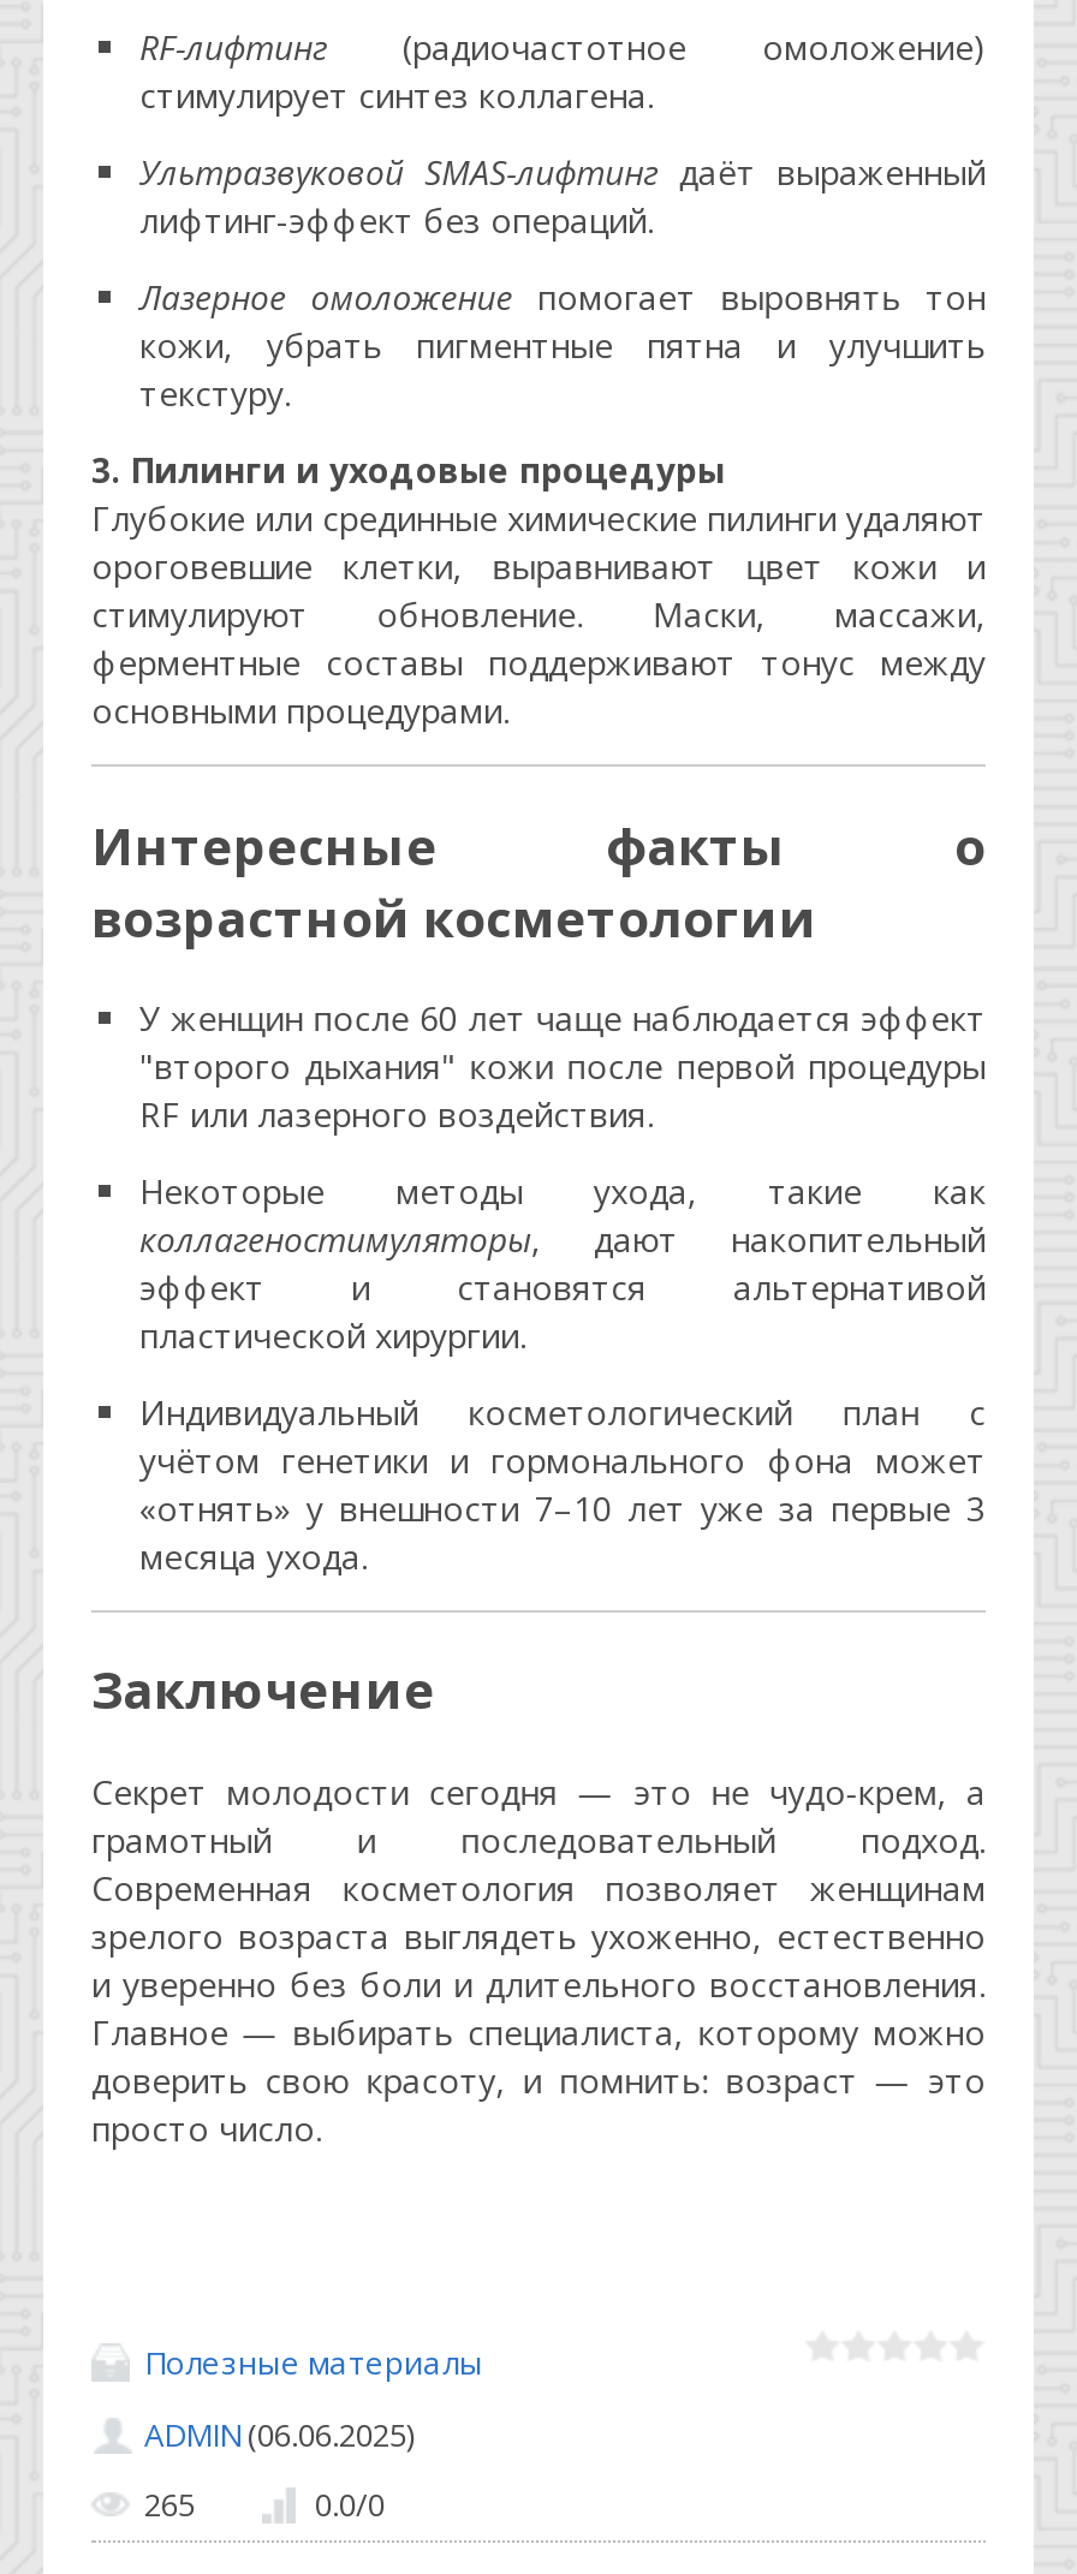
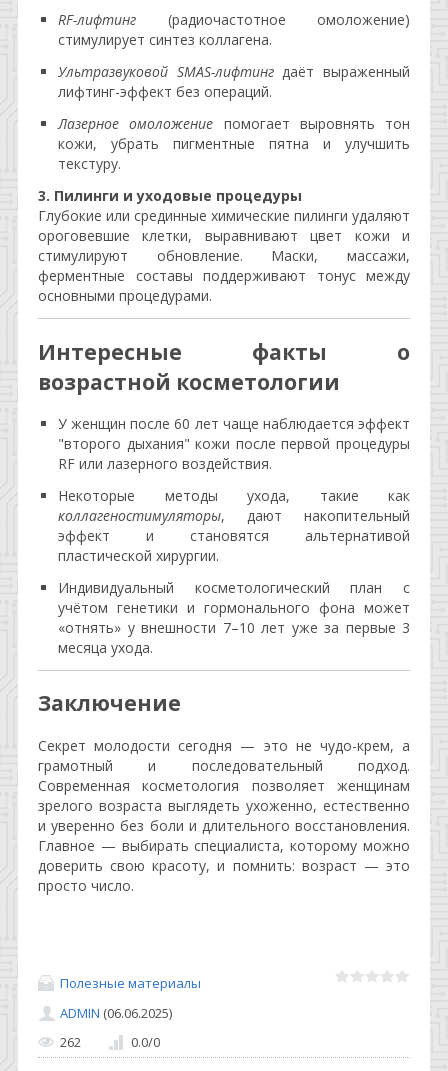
- 265
+ 262
